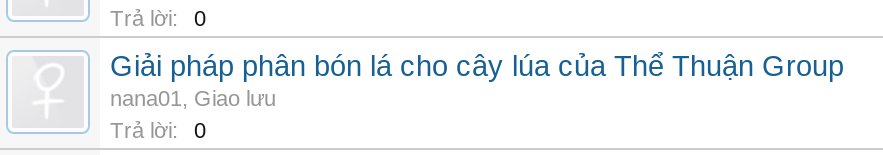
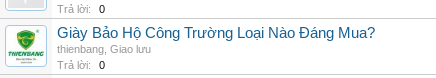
+ [image]

- Giải pháp phân bón lá cho cây lúa của Thể Thuận Group
- nana01, Giao lưu
+ Giày Bảo Hộ Công Trường Loại Nào Đáng Mua?
+ thienbang, Giao lưu
